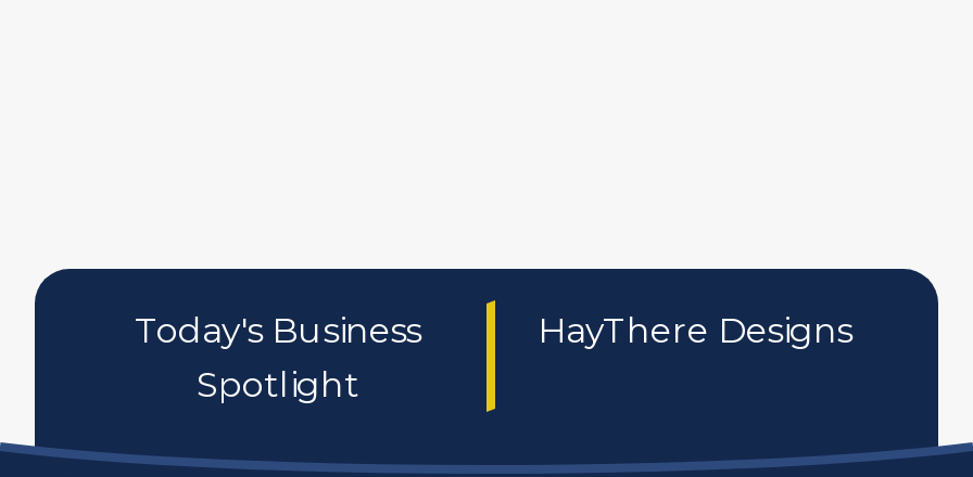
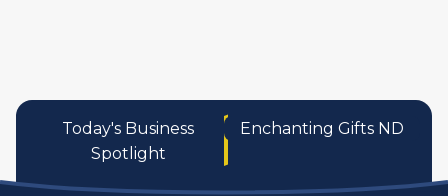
- HayThere Designs
+ Enchanting Gifts ND
